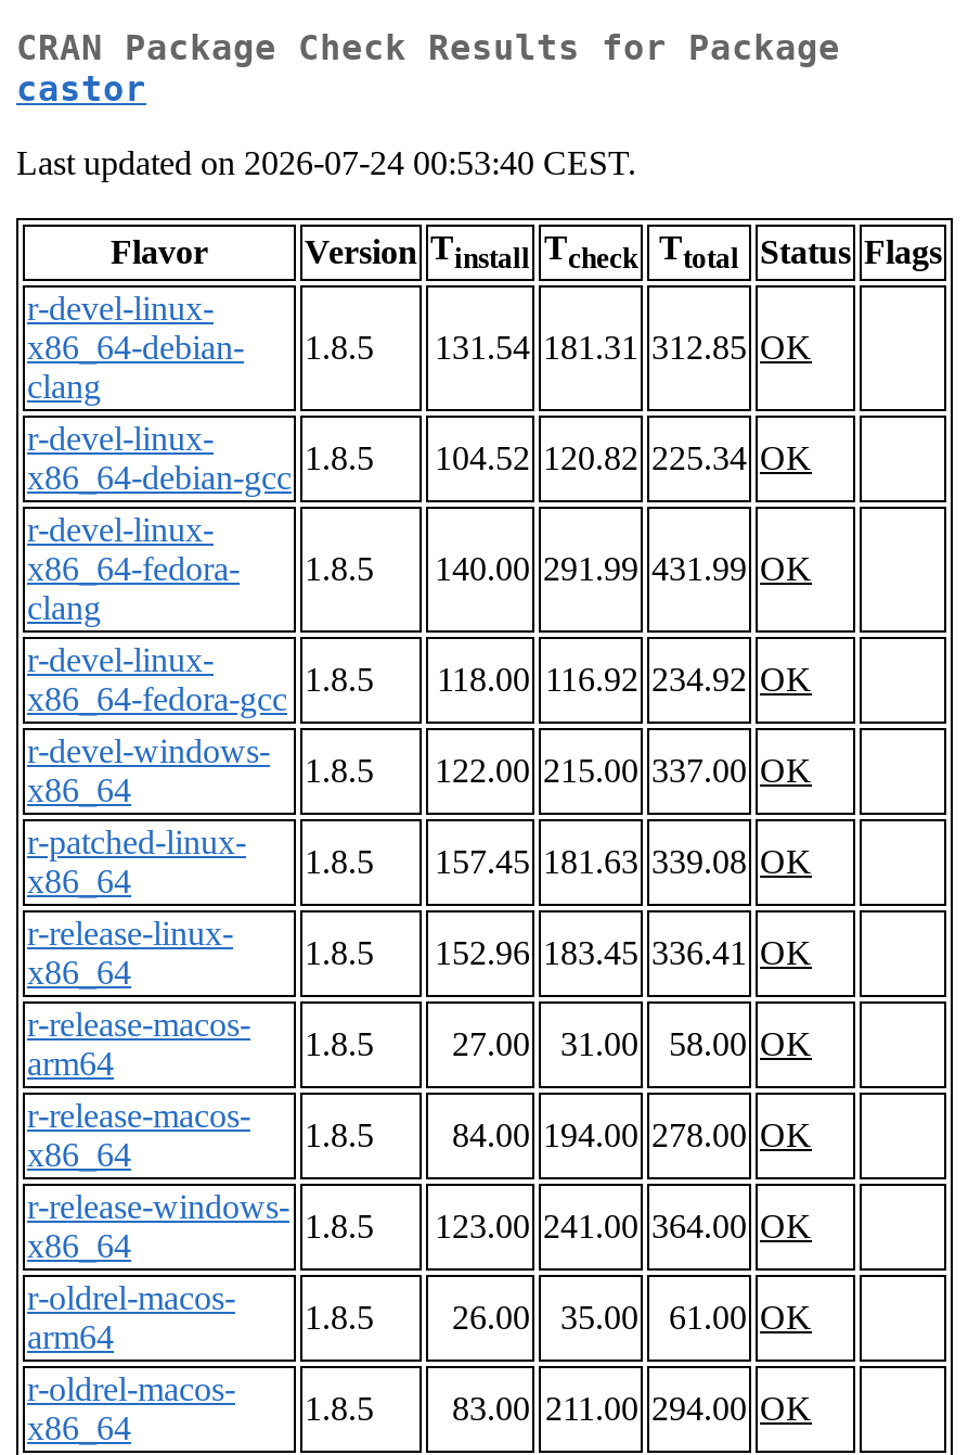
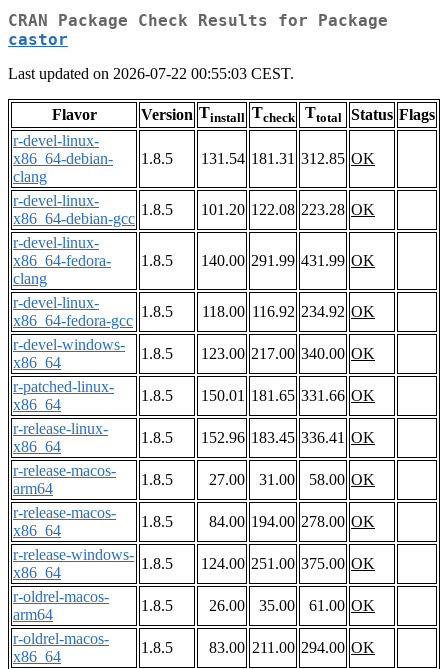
- Last updated on 2026-07-24 00:53:40 CEST.
+ Last updated on 2026-07-22 00:55:03 CEST.

- 1.8.5 104.52 120.82 225.34 OK
+ 1.8.5 101.20 122.08 223.28 OK

- 1.8.5 122.00 215.00 337.00 OK
+ 1.8.5 123.00 217.00 340.00 OK

- 1.8.5 157.45 181.63 339.08 OK
+ 1.8.5 150.01 181.65 331.66 OK

- 1.8.5 123.00 241.00 364.00 OK
+ 1.8.5 124.00 251.00 375.00 OK
